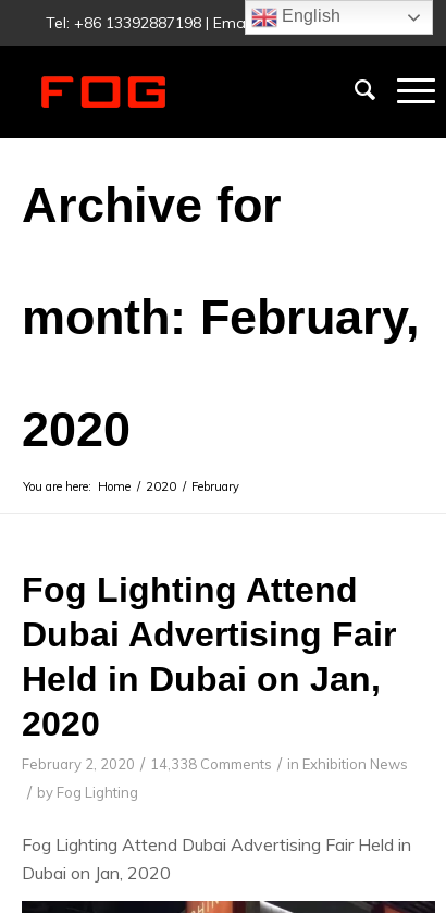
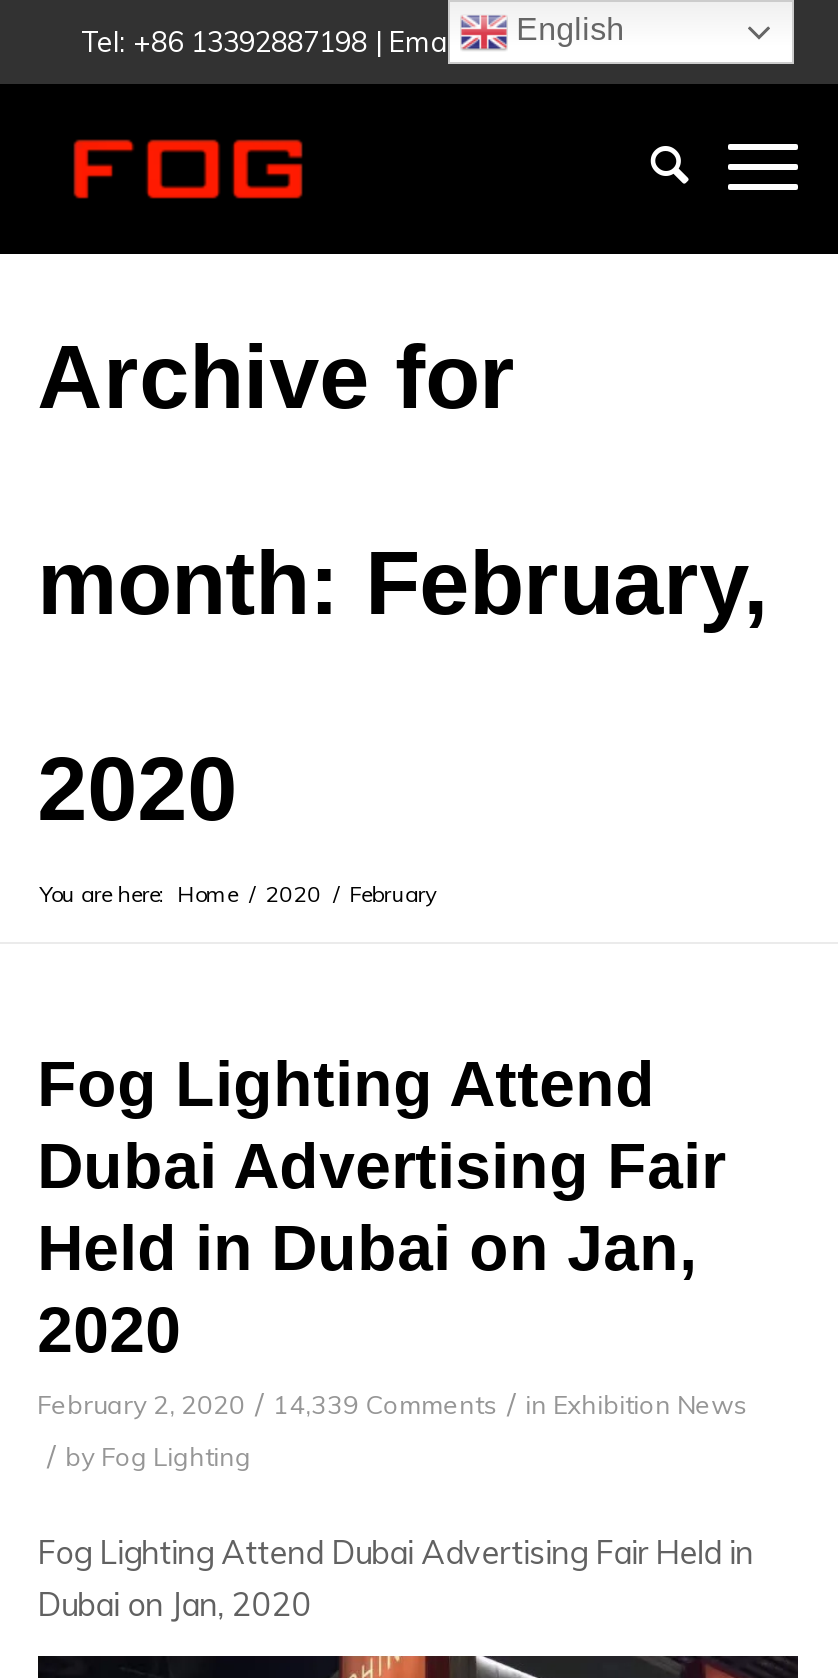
- February 2, 2020 / 14,338 Comments / in Exhibition News
+ February 2, 2020 / 14,339 Comments / in Exhibition News
